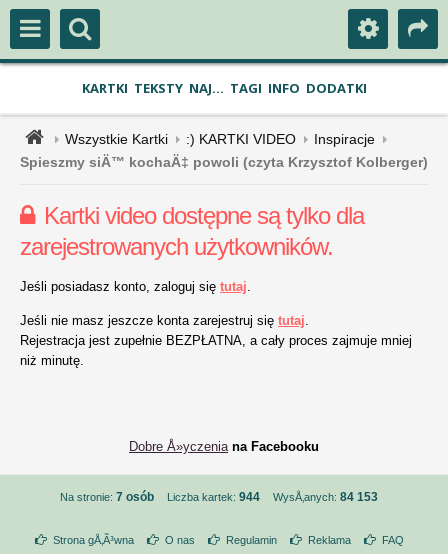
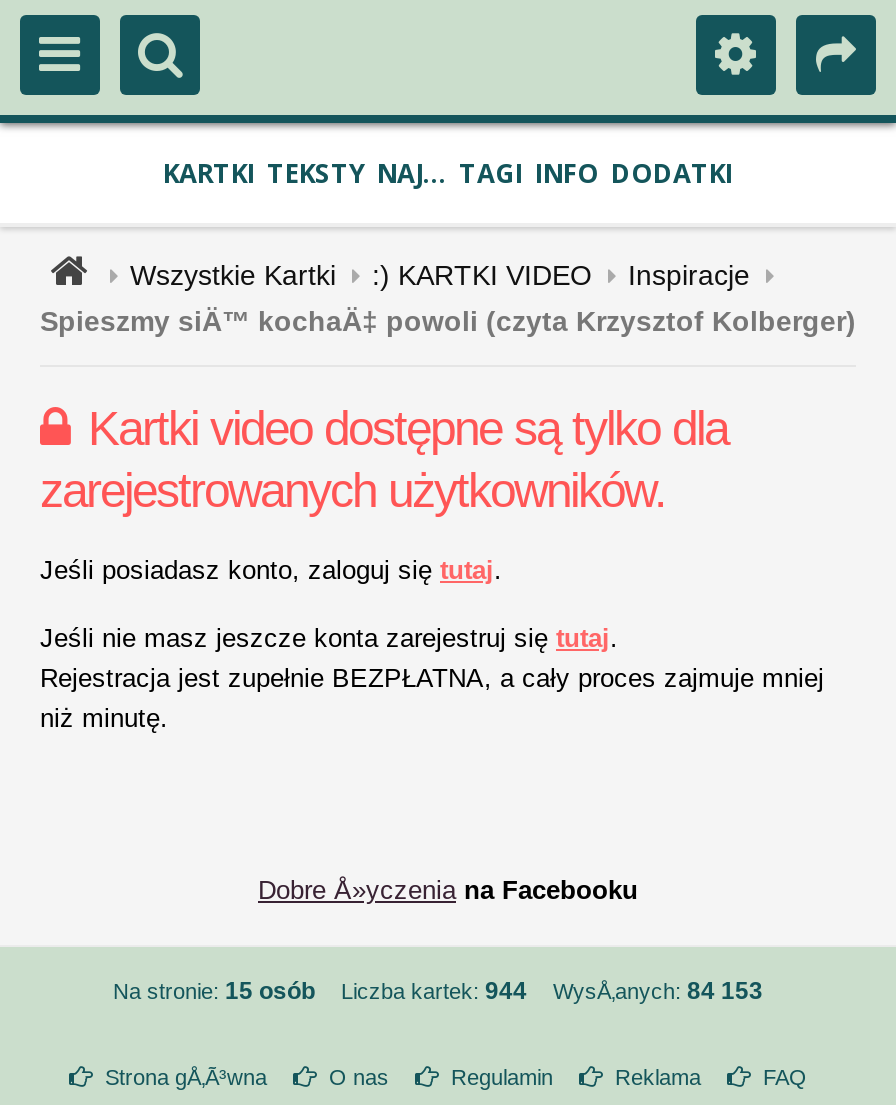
- Na stronie: 7 osób
+ Na stronie: 15 osób
